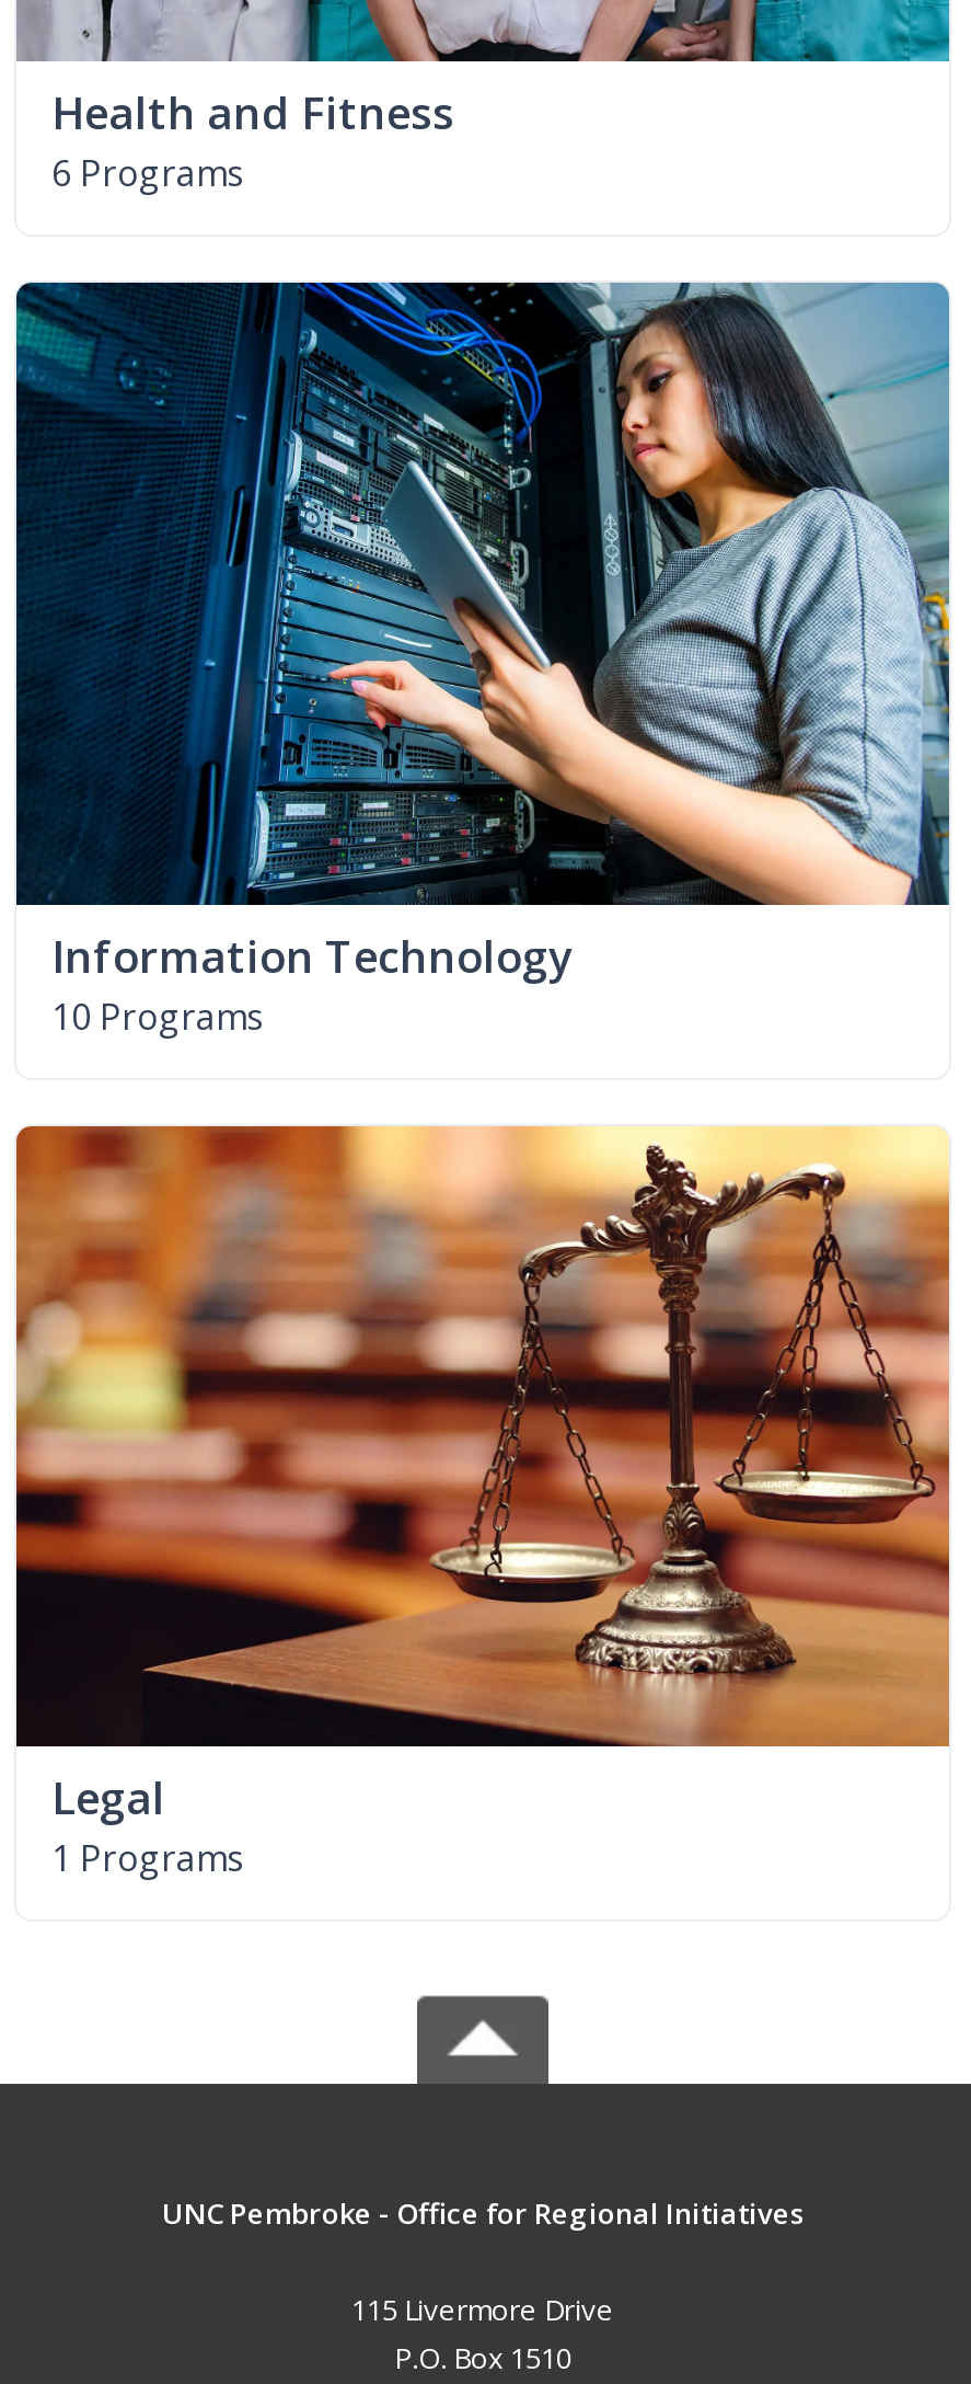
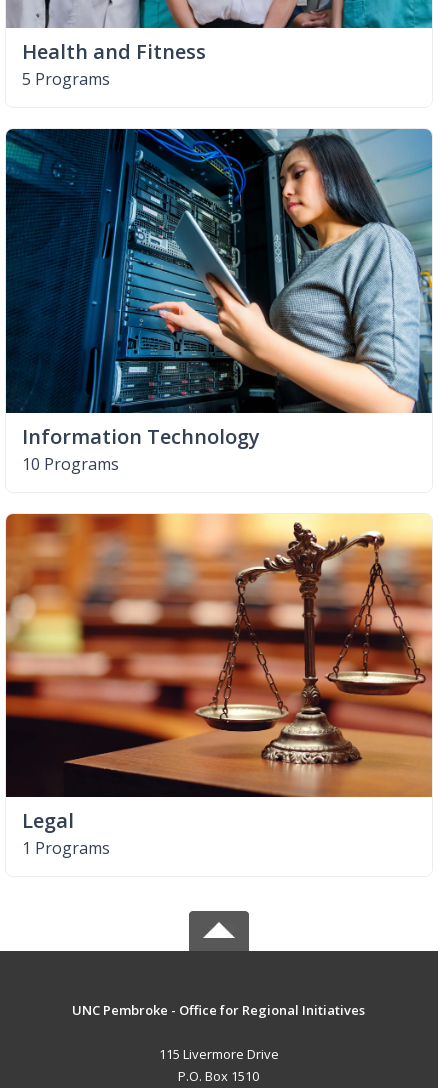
- 6 Programs
+ 5 Programs
